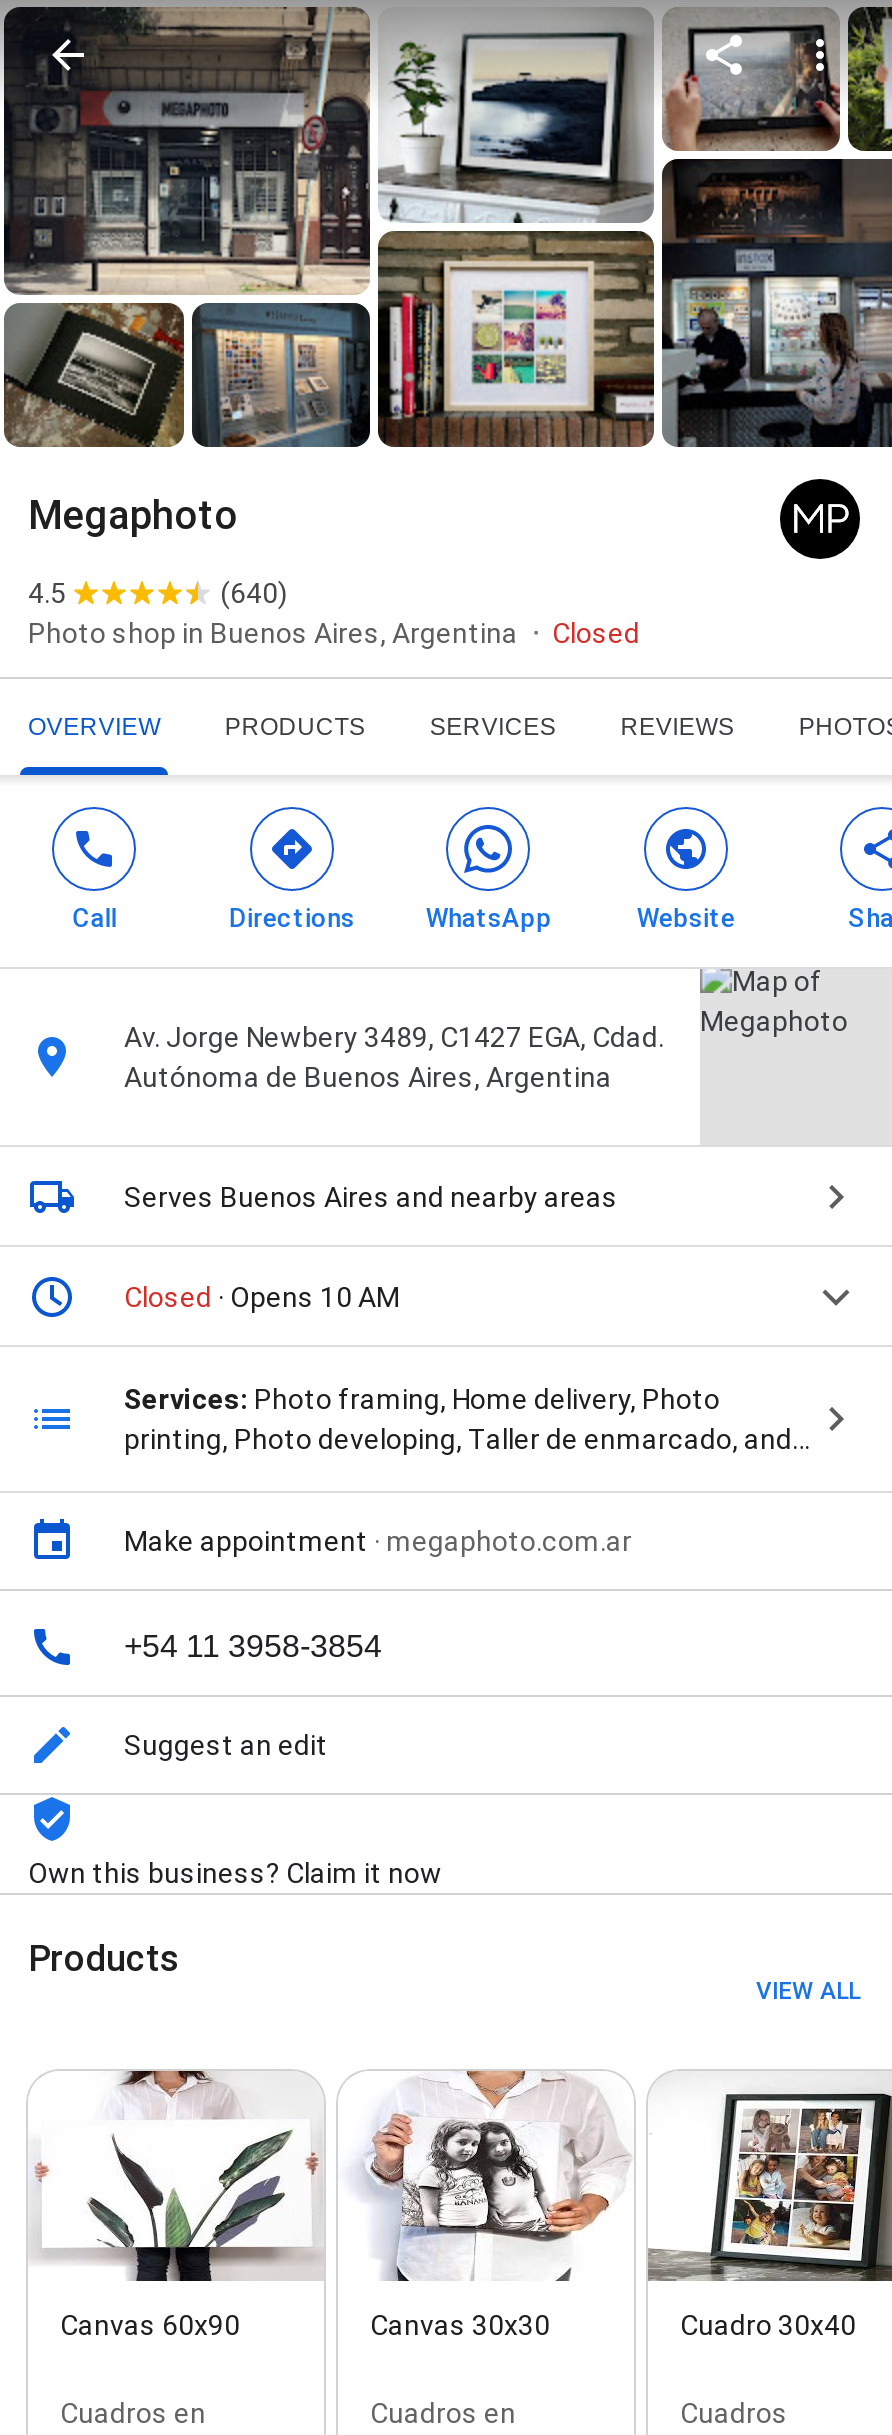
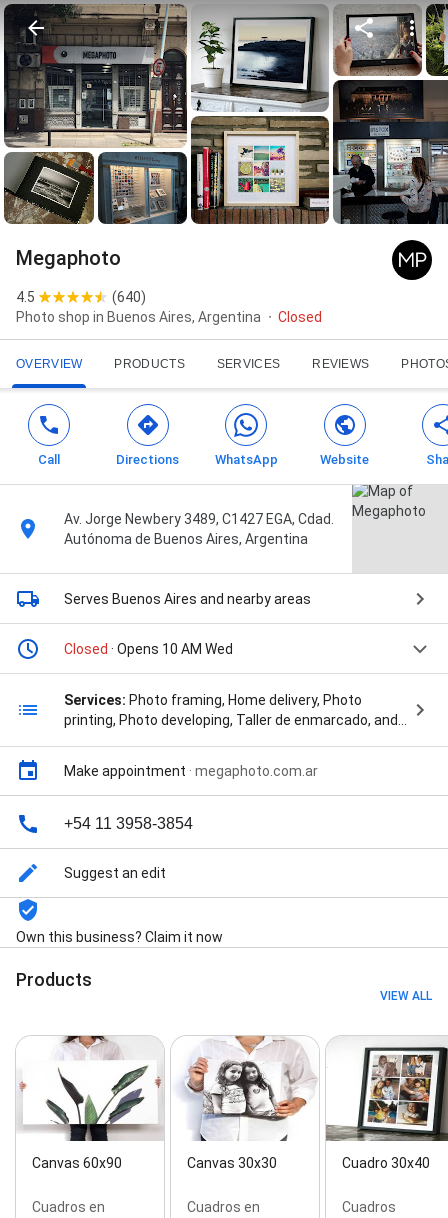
- Closed · Opens 10 AM
+ Closed · Opens 10 AM Wed
